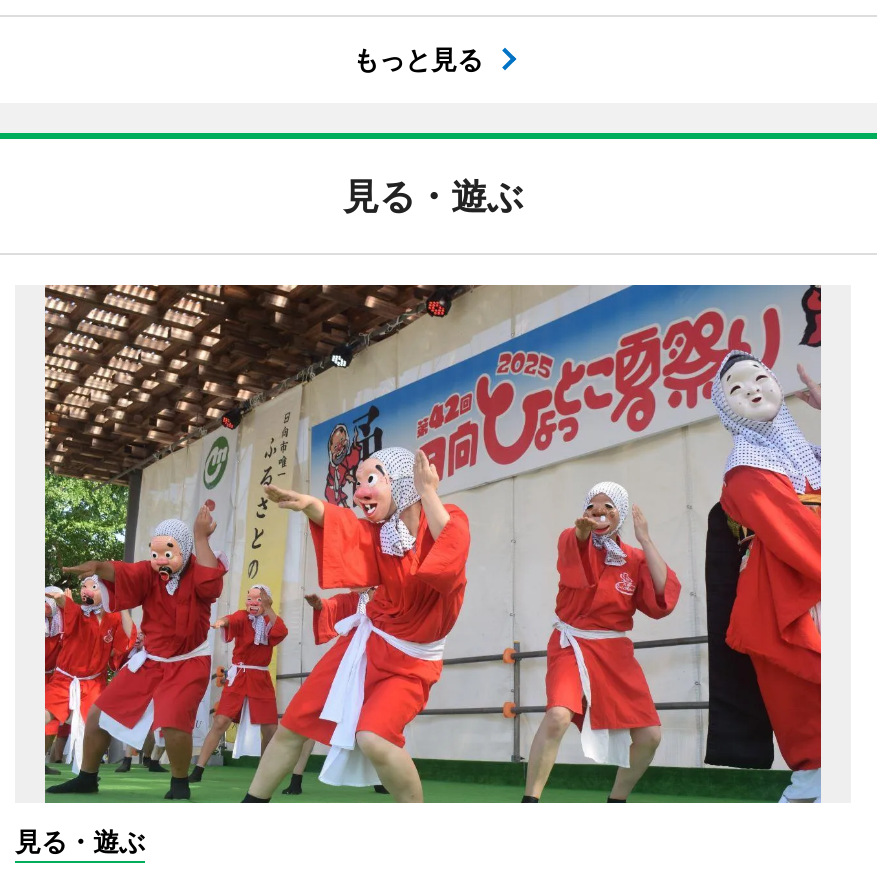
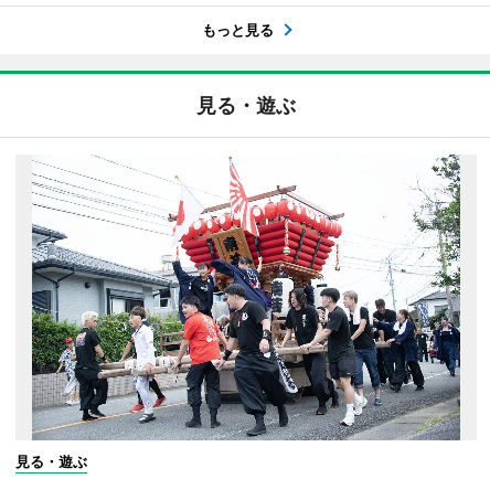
- [image]
+ [image]
